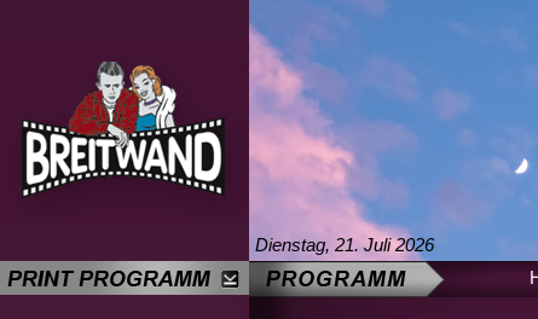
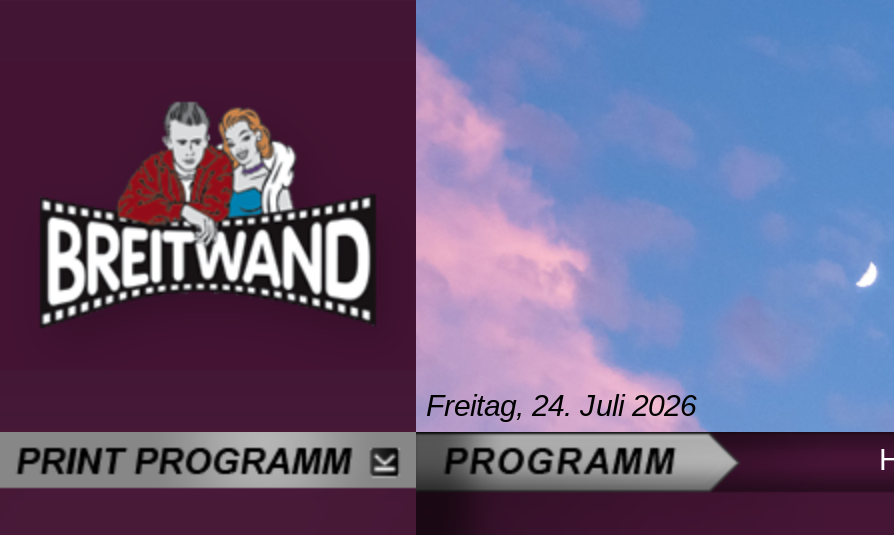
- Dienstag, 21. Juli 2026
+ Freitag, 24. Juli 2026
